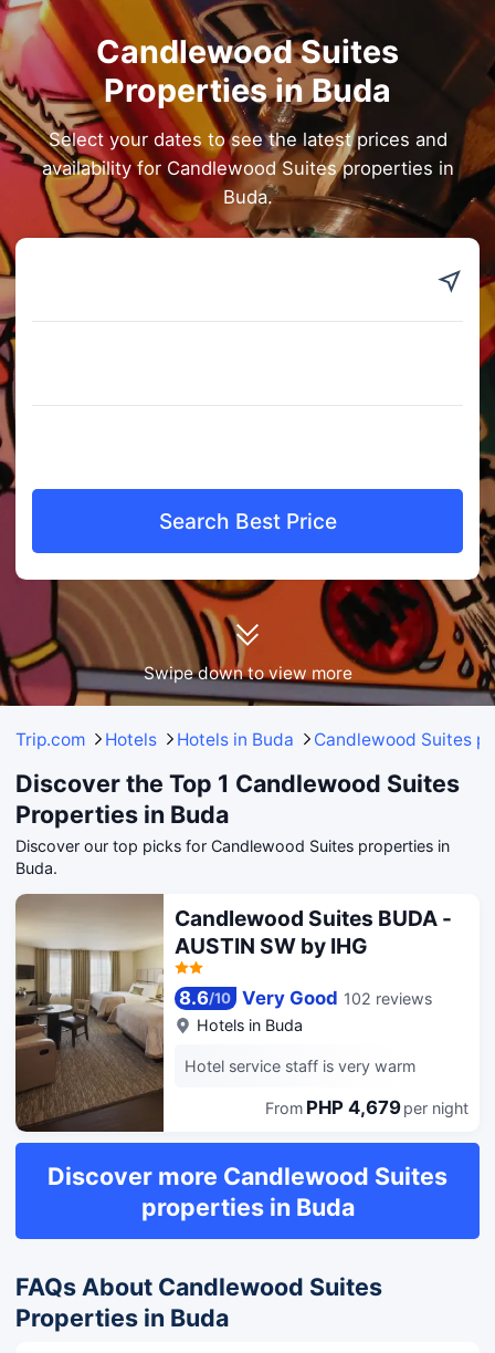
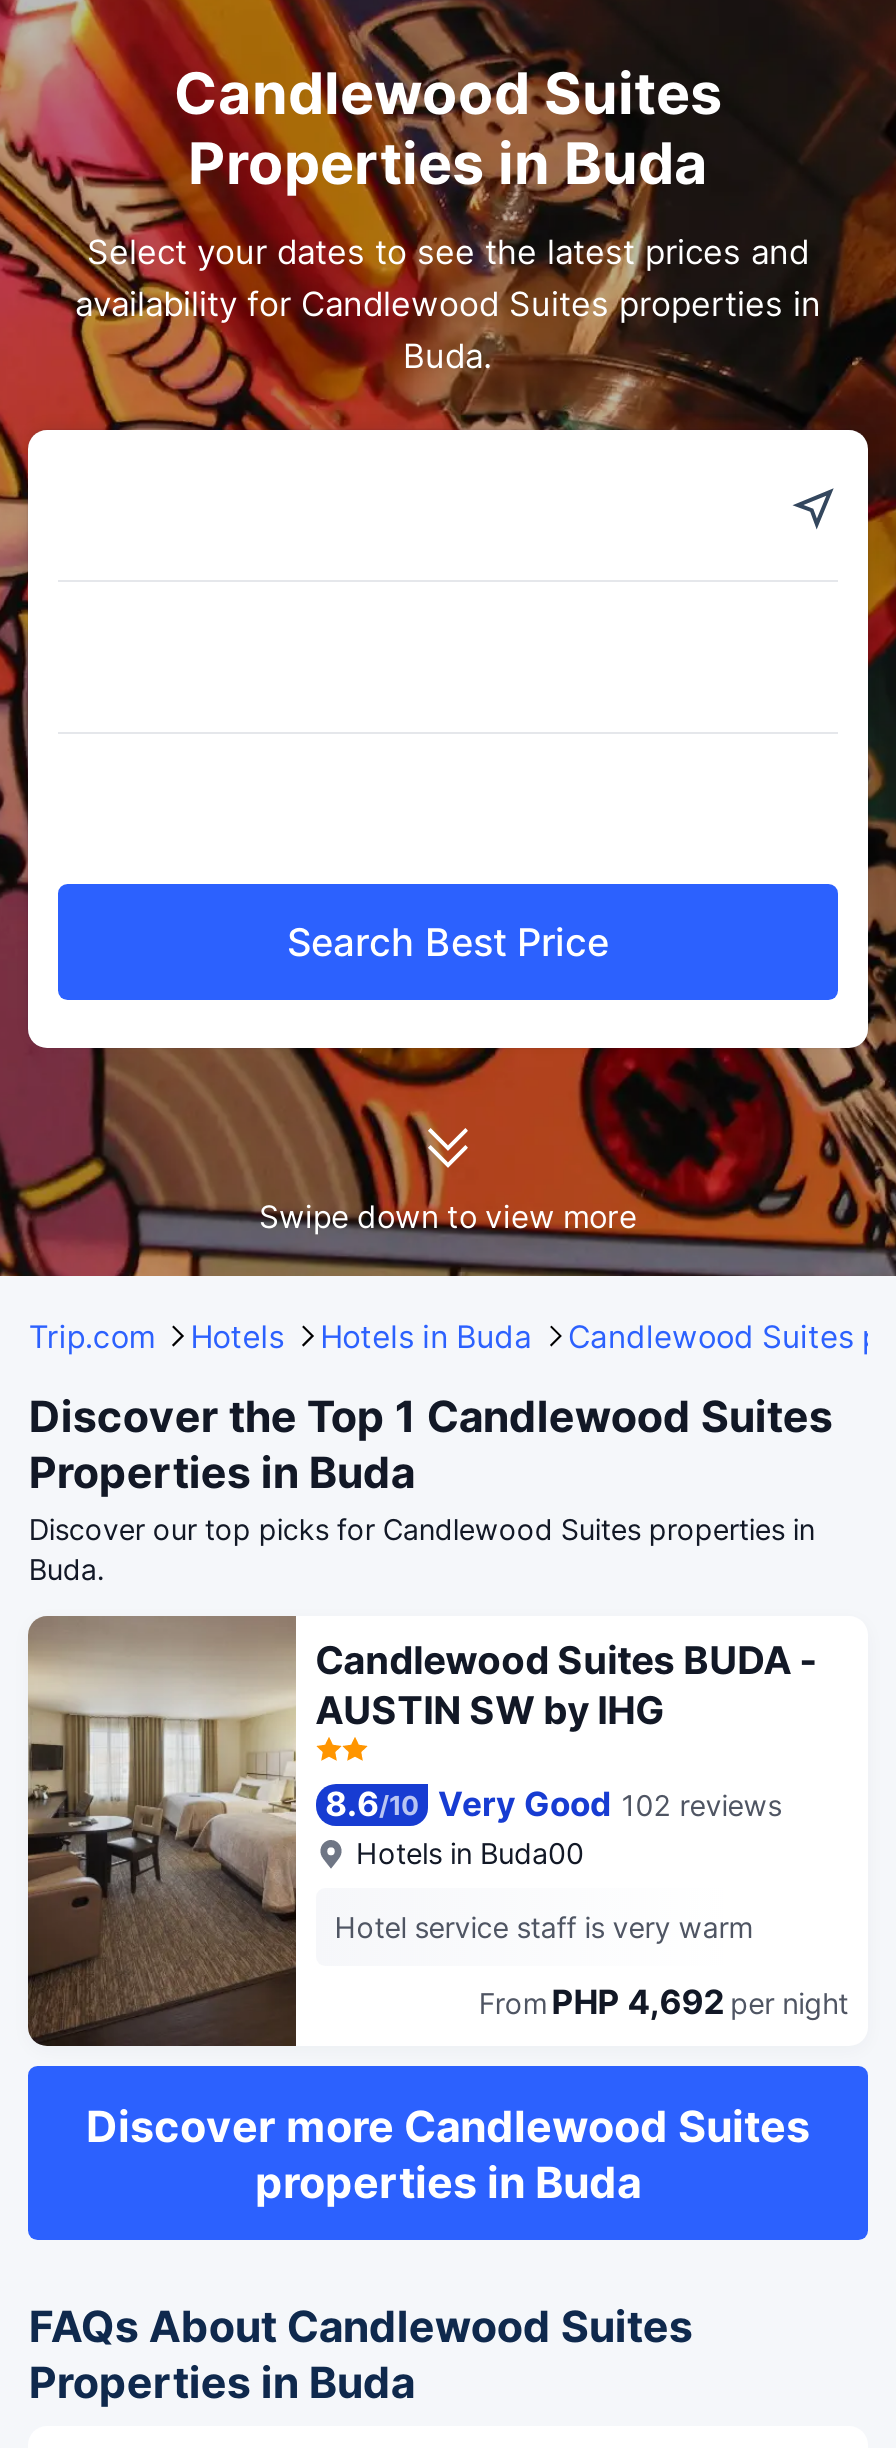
- Hotels in Buda
+ Hotels in Buda00

- From PHP 4,679 per night
+ From PHP 4,692 per night
